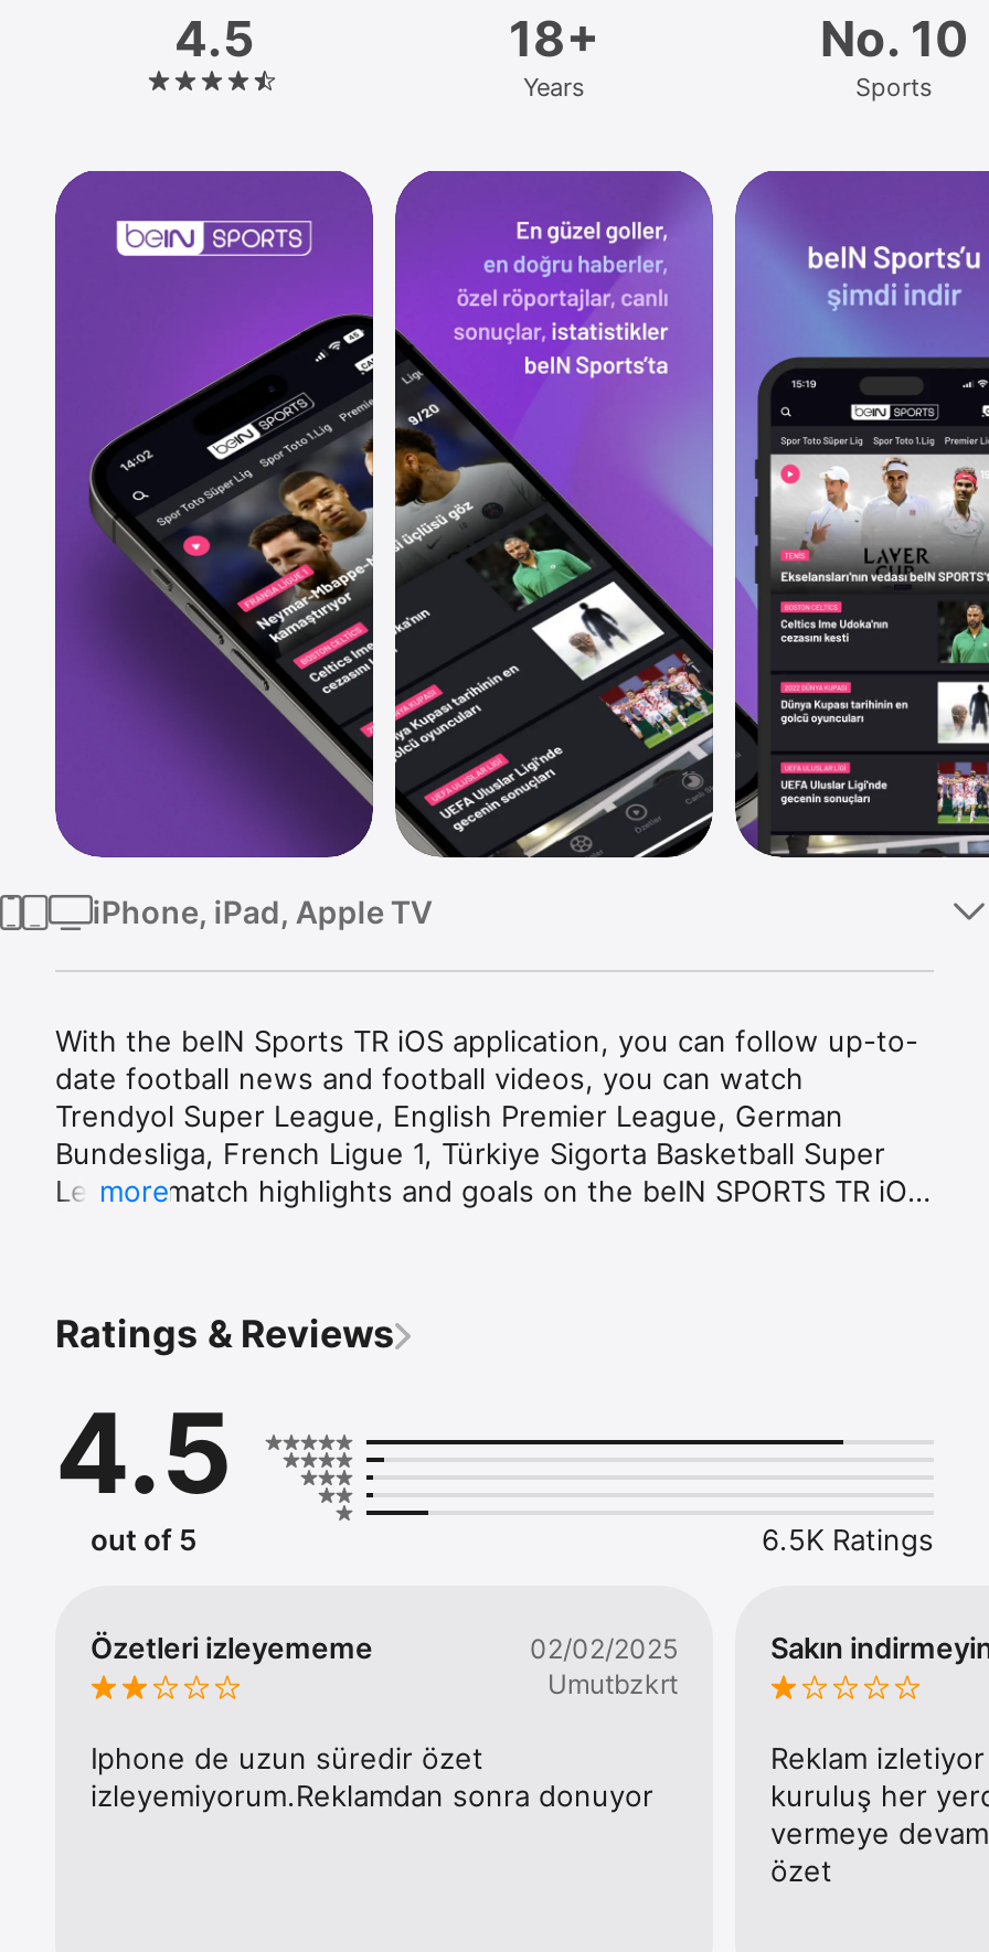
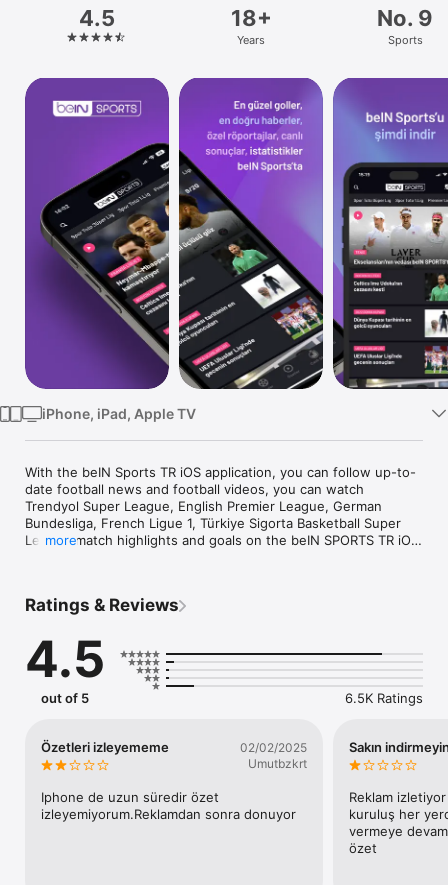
- No. 10
+ No. 9
